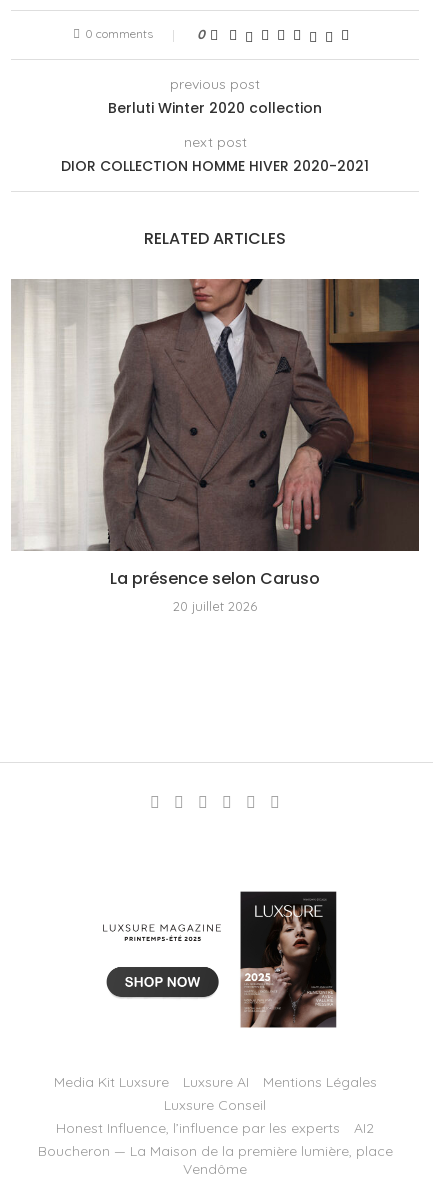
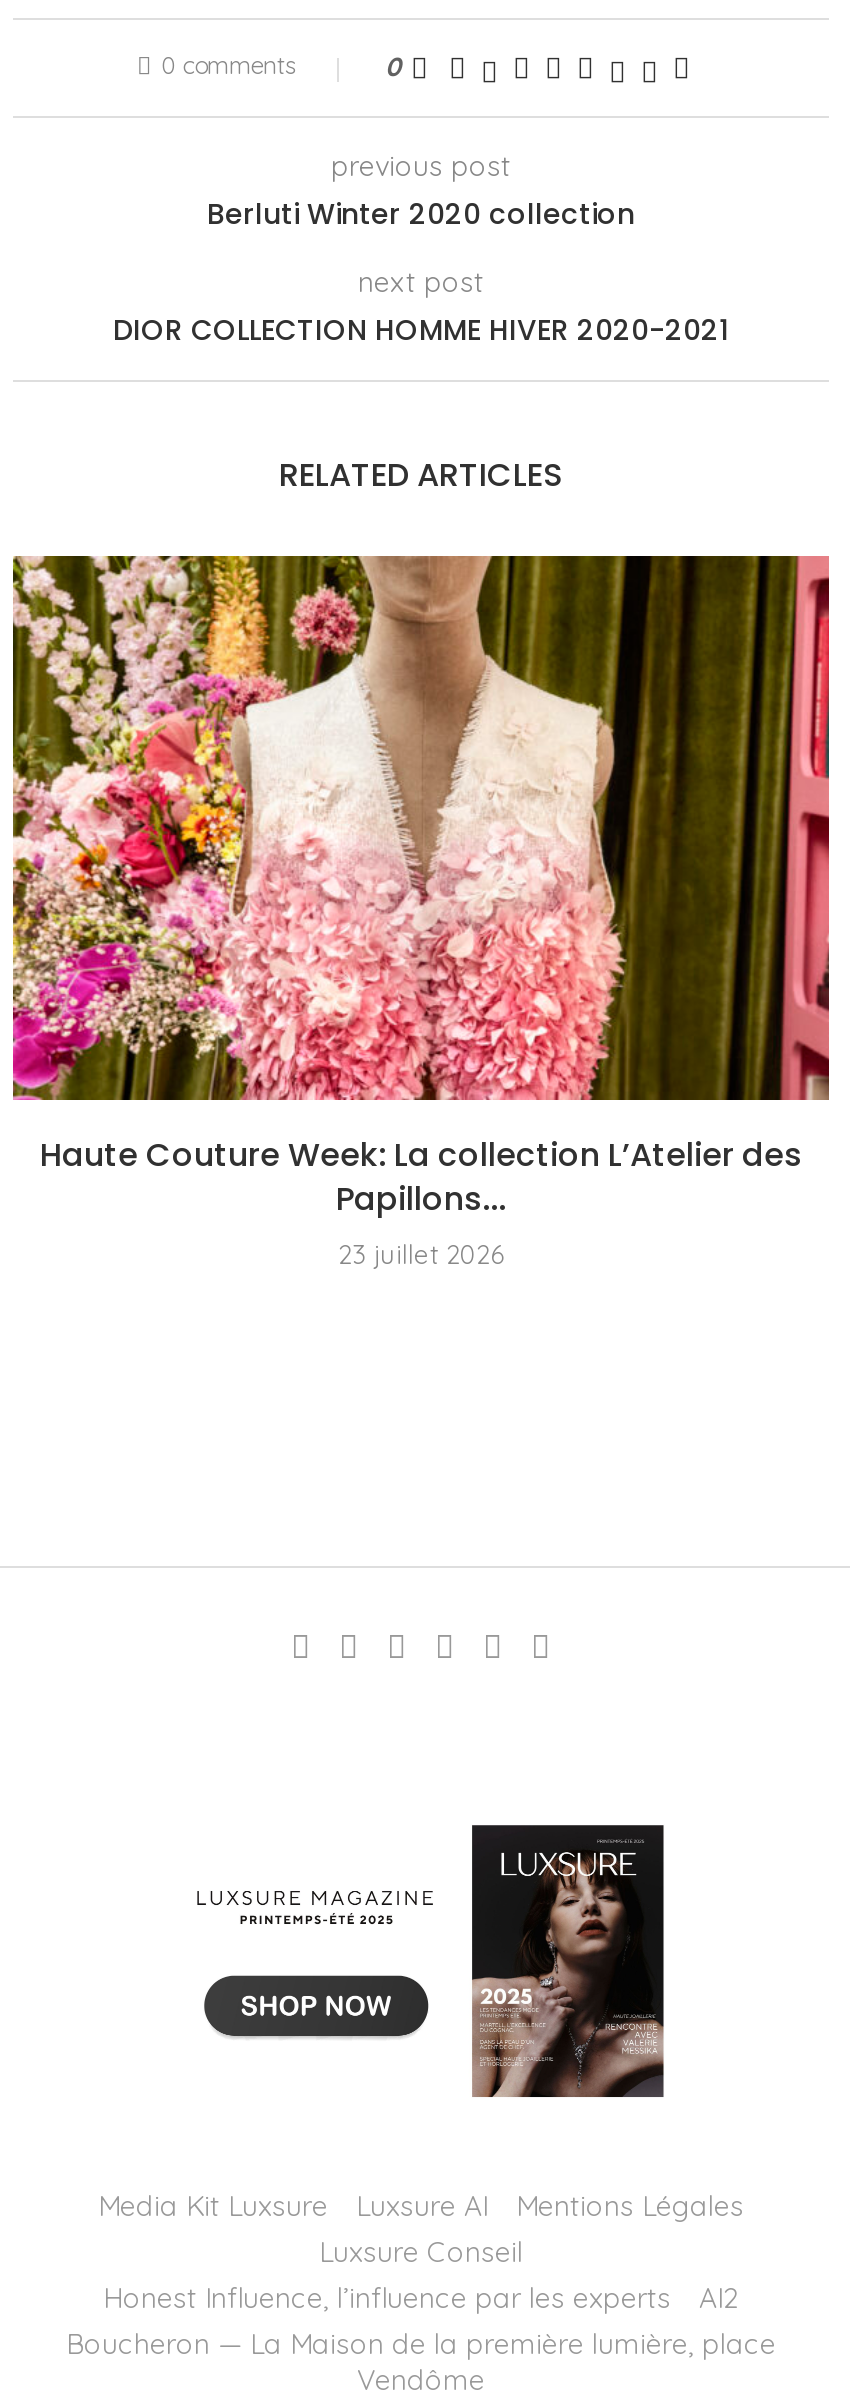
- [image]
- La présence selon Caruso
- 20 juillet 2026
+ [image]
+ Haute Couture Week: La collection L’Atelier des
+ Papillons...
+ 23 juillet 2026
